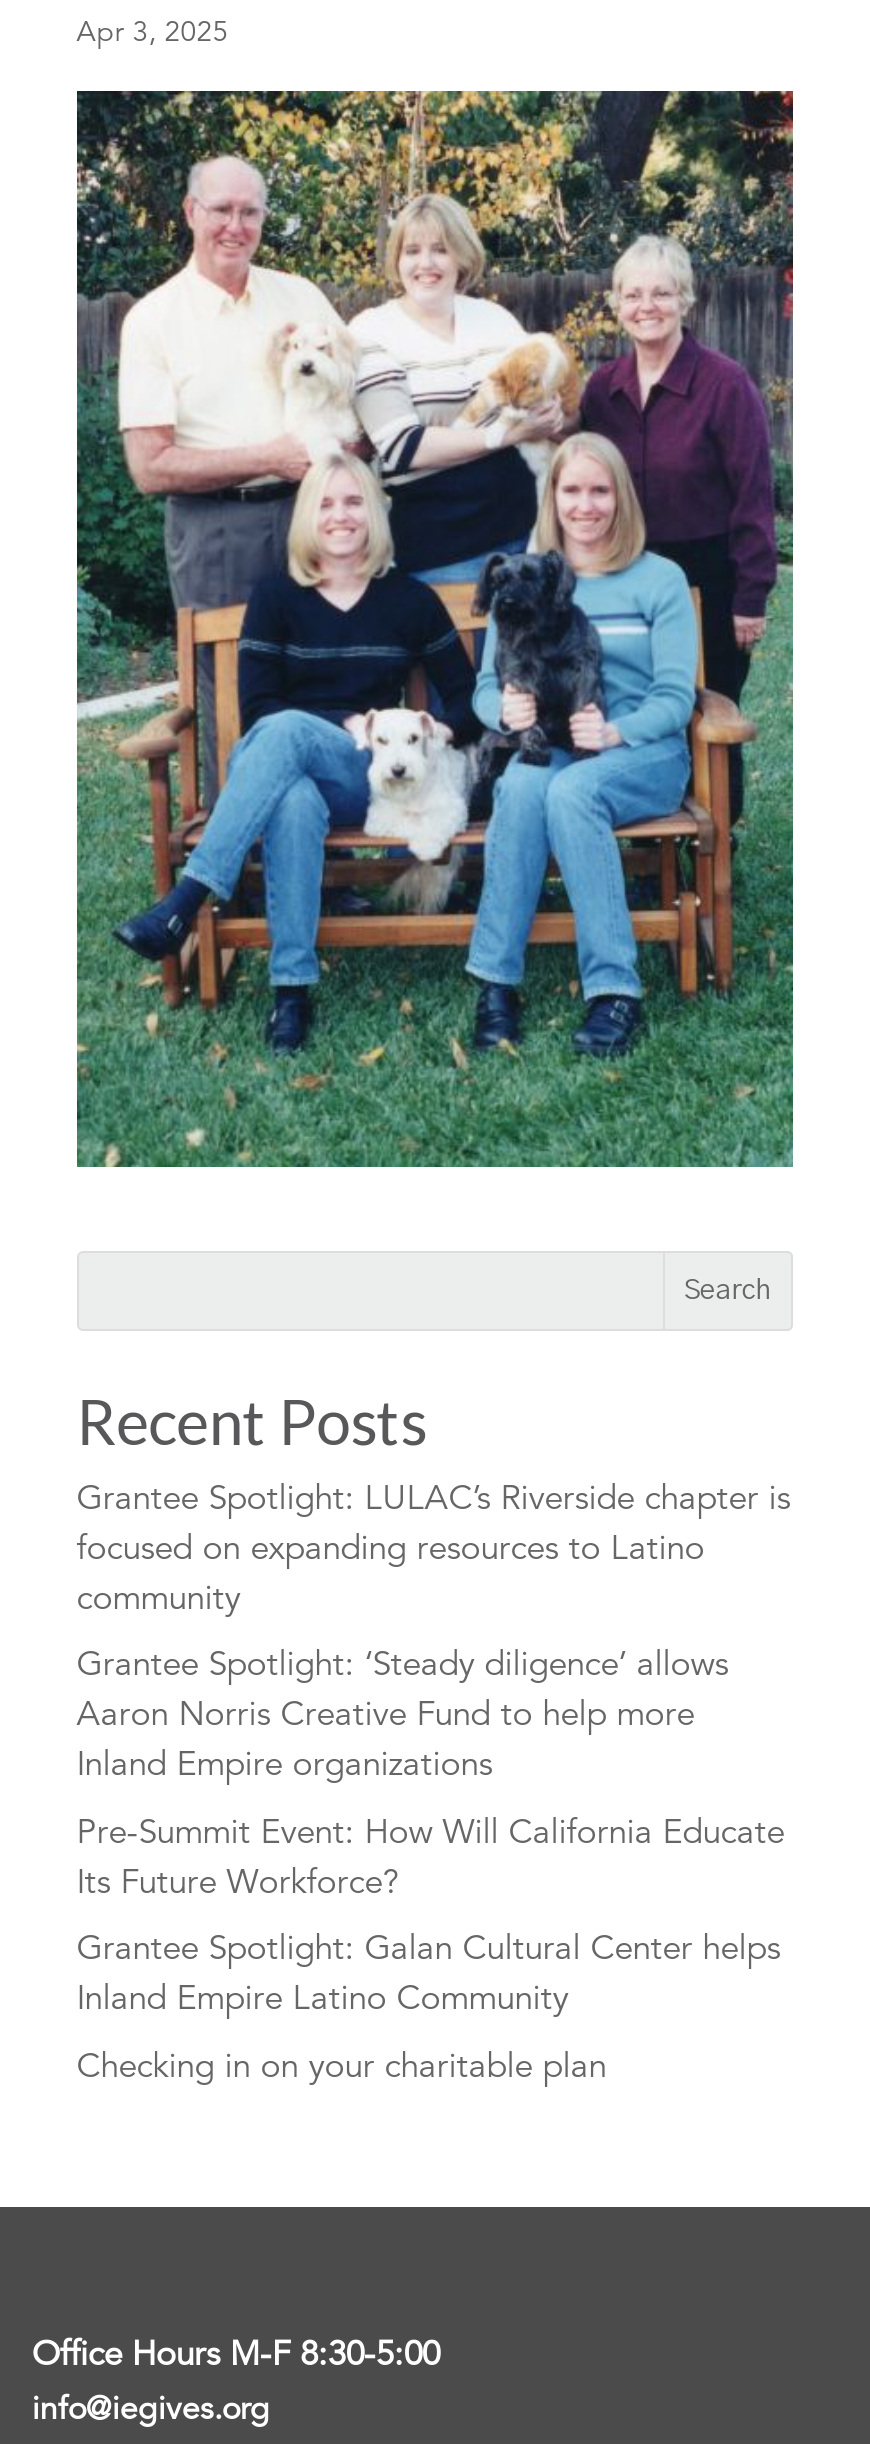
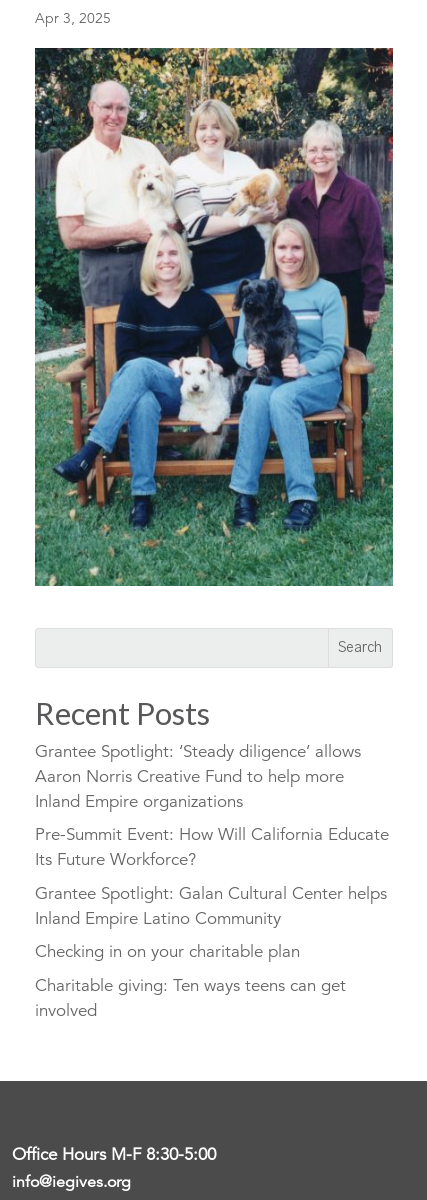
- Grantee Spotlight: LULAC’s Riverside chapter is
- focused on expanding resources to Latino
- community

moved up: Grantee Spotlight: ‘Steady diligence’ allows | Aaron Norris Creative Fund to help more | Inland Empire organizations | Pre-Summit Event: How Will California Educate | Its Future Workforce? | Grantee Spotlight: Galan Cultural Center helps | Inland Empire Latino Community | Checking in on your charitable plan

+ Charitable giving: Ten ways teens can get
+ involved
